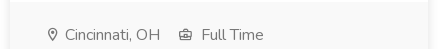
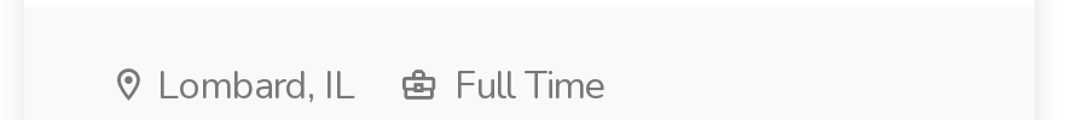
- Cincinnati, OH
+ Lombard, IL
